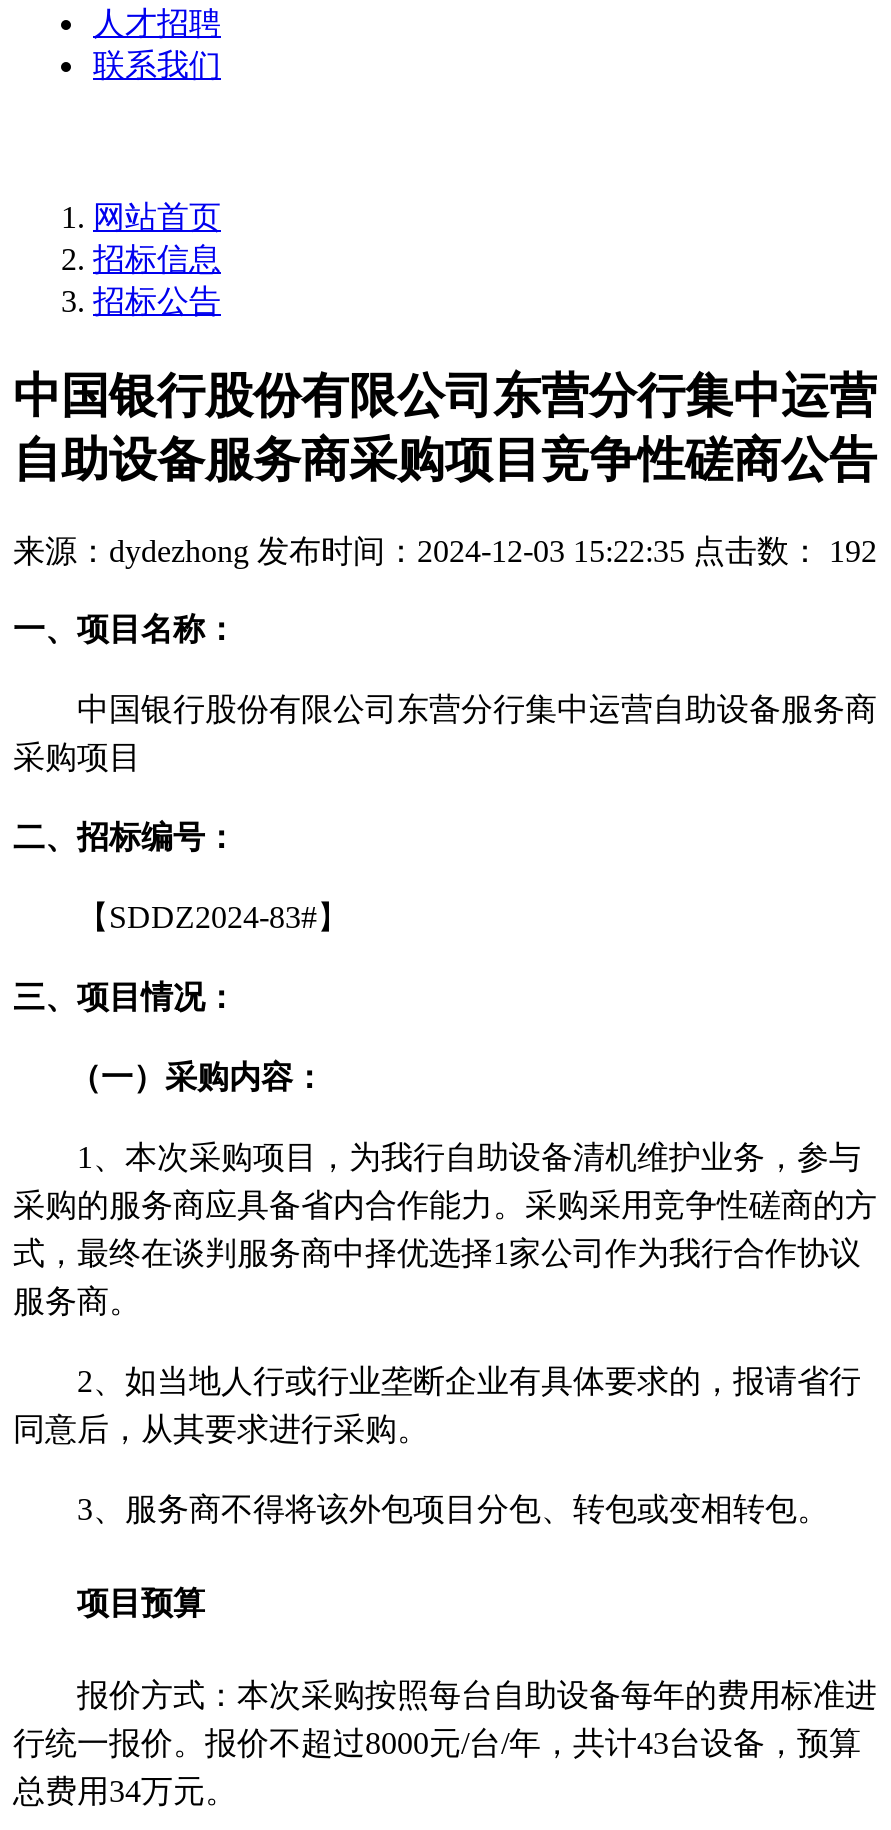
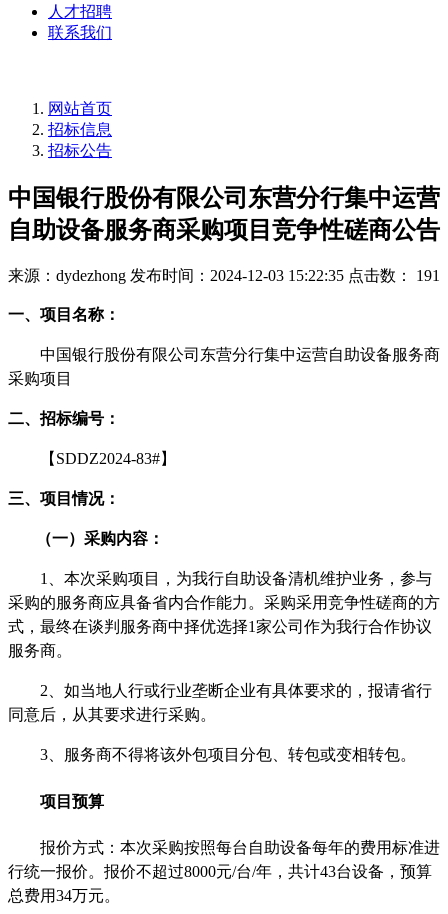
- 来源：dydezhong 发布时间：2024-12-03 15:22:35 点击数：192
+ 来源：dydezhong 发布时间：2024-12-03 15:22:35 点击数：191
